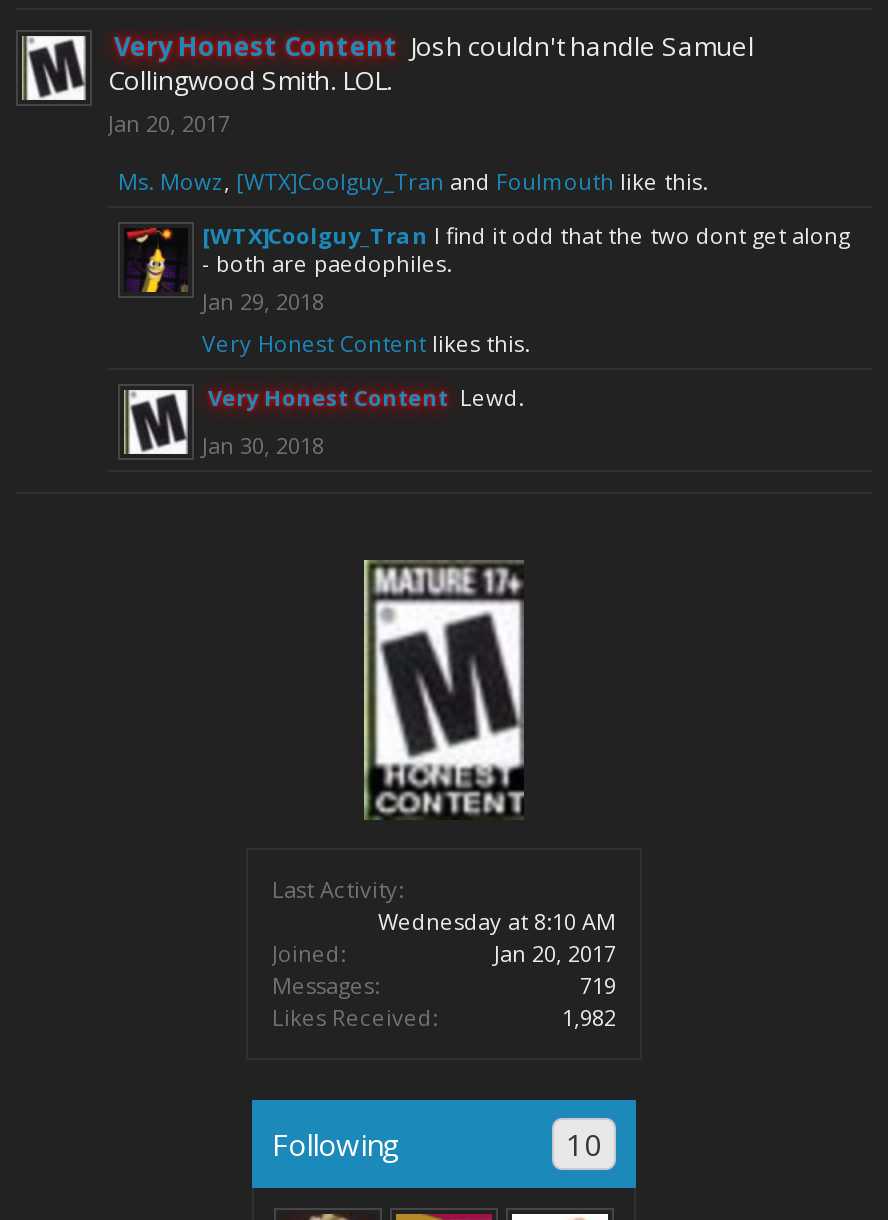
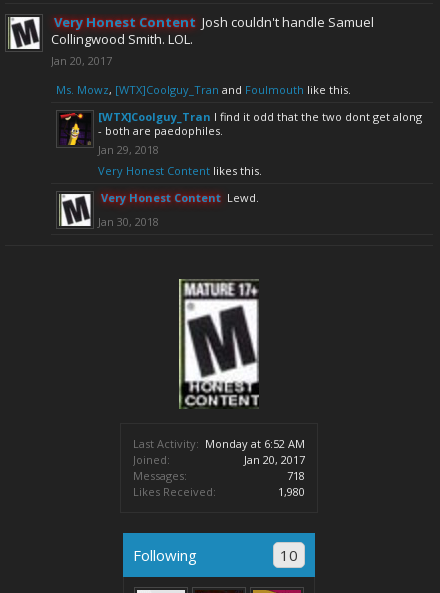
- Last Activity:
- Wednesday at 8:10 AM
+ Last Activity: Monday at 6:52 AM

- 719
+ 718

- 1,982
+ 1,980
